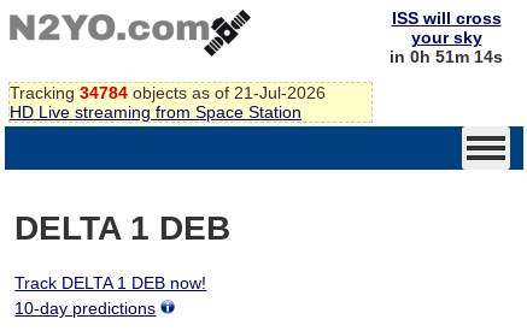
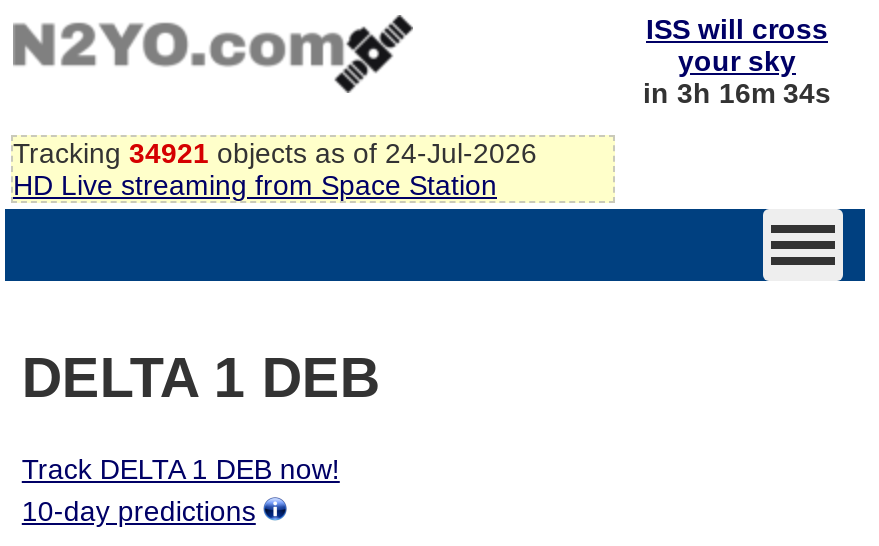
- in 0h 51m 14s
+ in 3h 16m 34s

- Tracking 34784 objects as of 21-Jul-2026
+ Tracking 34921 objects as of 24-Jul-2026
